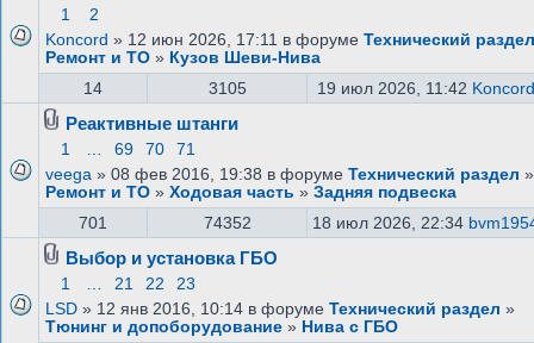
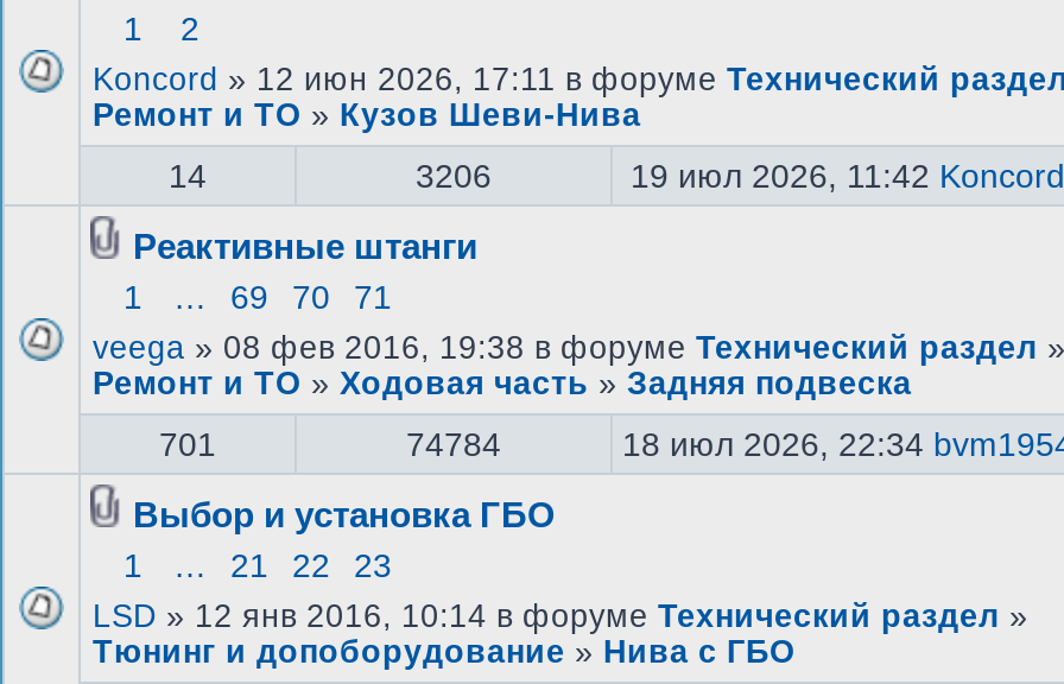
- 3105
+ 3206

- 74352
+ 74784
